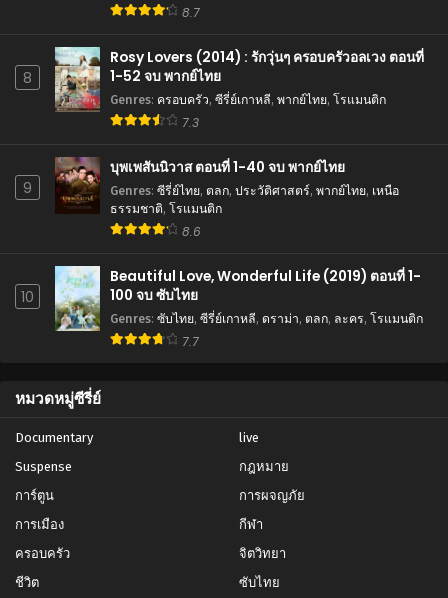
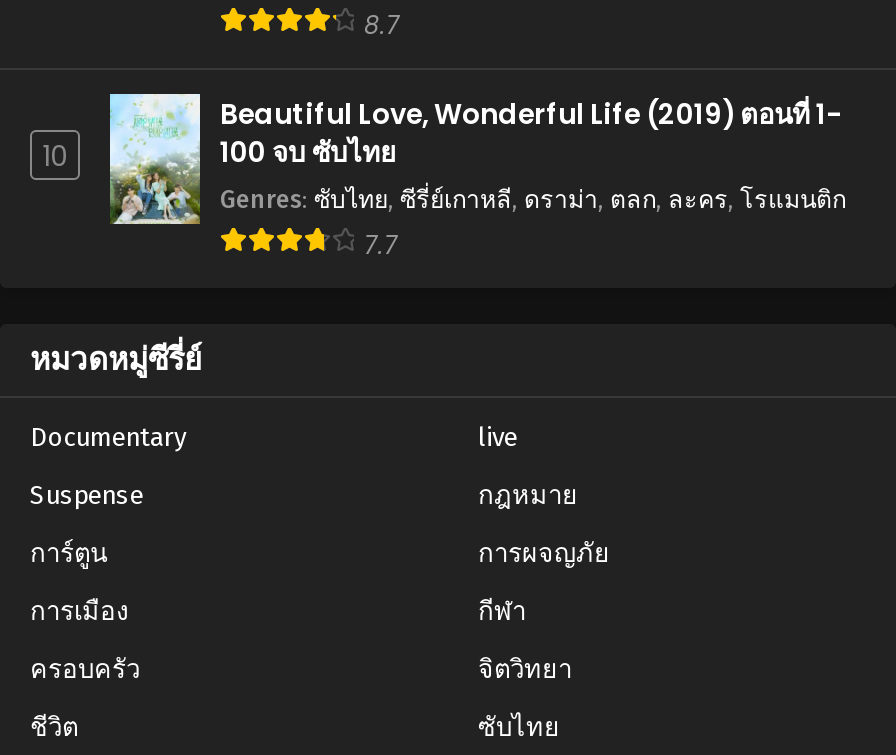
- [image]
- Rosy Lovers (2014) : รักวุ่นๆ ครอบครัวอลเวง ตอนที่
- 1-52 จบ พากย์ไทย
- Genres:ครอบครัว,ซีรี่ย์เกาหลี,พากย์ไทย,โรแมนติก
- 7.3
- 9

- 8

- [image]
- บุพเพสันนิวาส ตอนที่ 1-40 จบ พากย์ไทย
- Genres:ซีรี่ย์ไทย,ตลก,ประวัติศาสตร์,พากย์ไทย,เหนือ
- ธรรมชาติ,โรแมนติก
- 8.6
